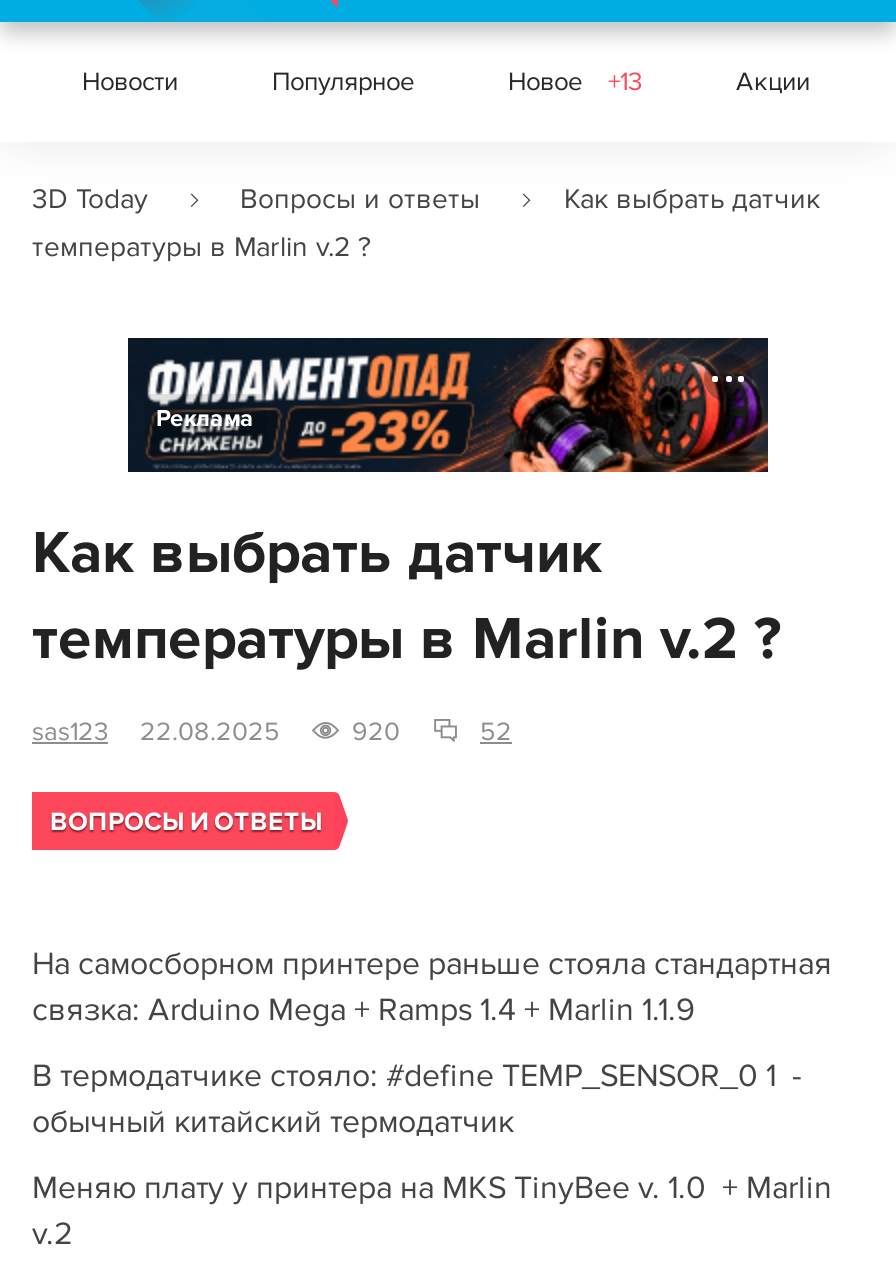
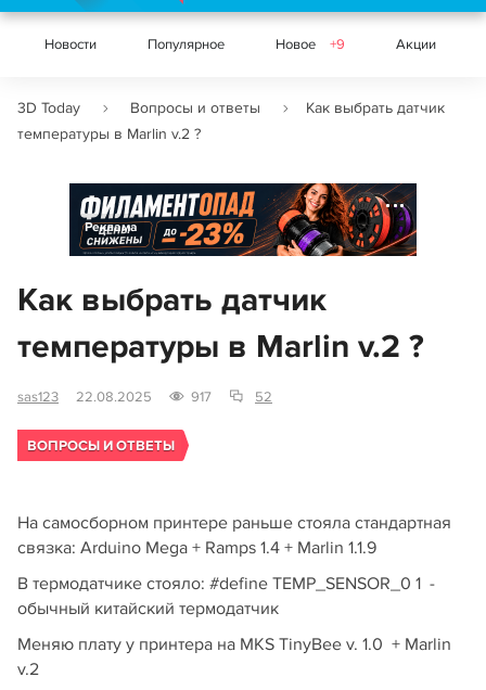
- Новое +13
+ Новое +9

- 920
+ 917
